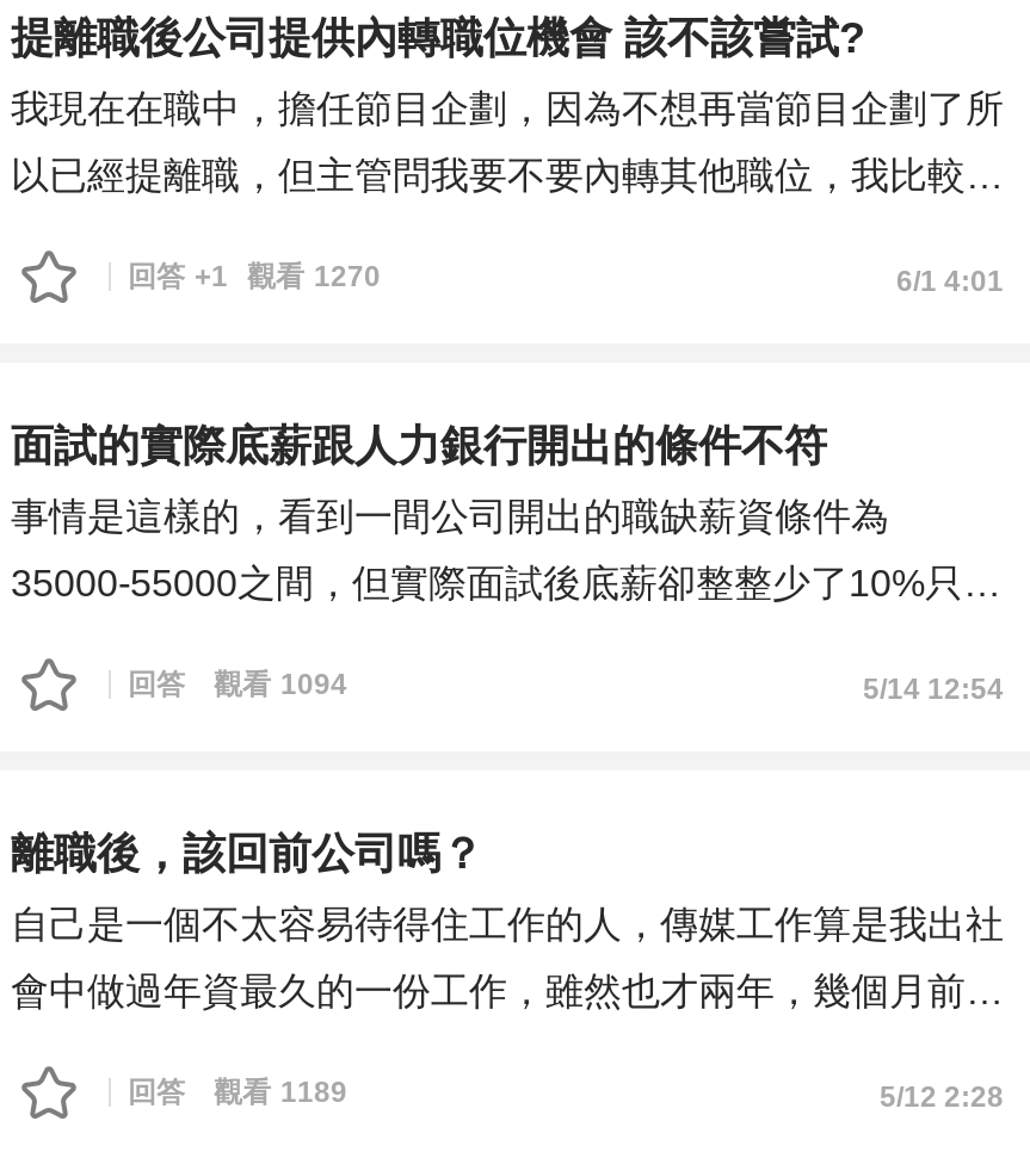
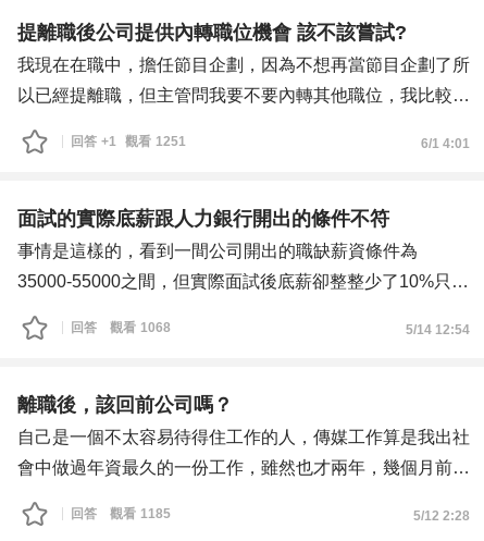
- 回答 +1 觀看 1270
+ 回答 +1 觀看 1251

- 回答 觀看 1094
+ 回答 觀看 1068

- 觀看 1189
+ 觀看 1185
